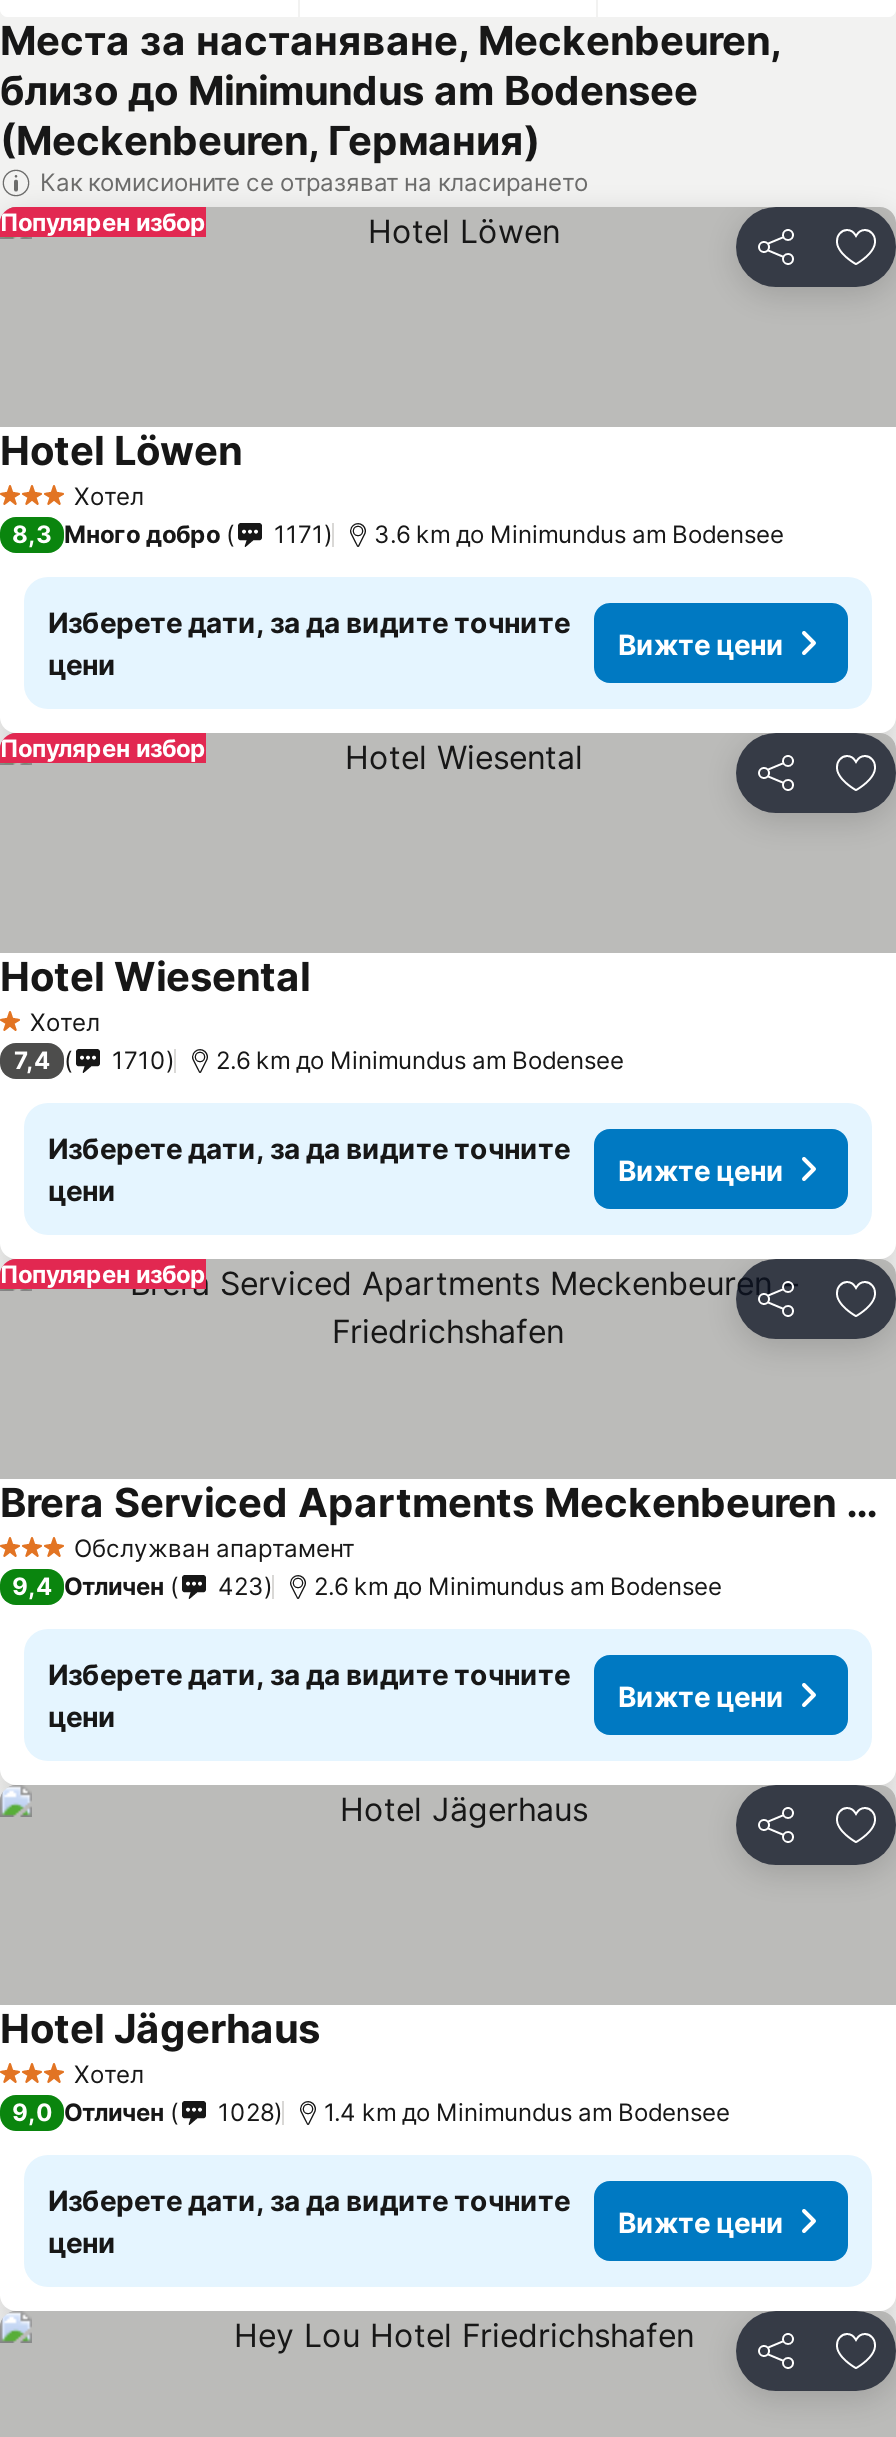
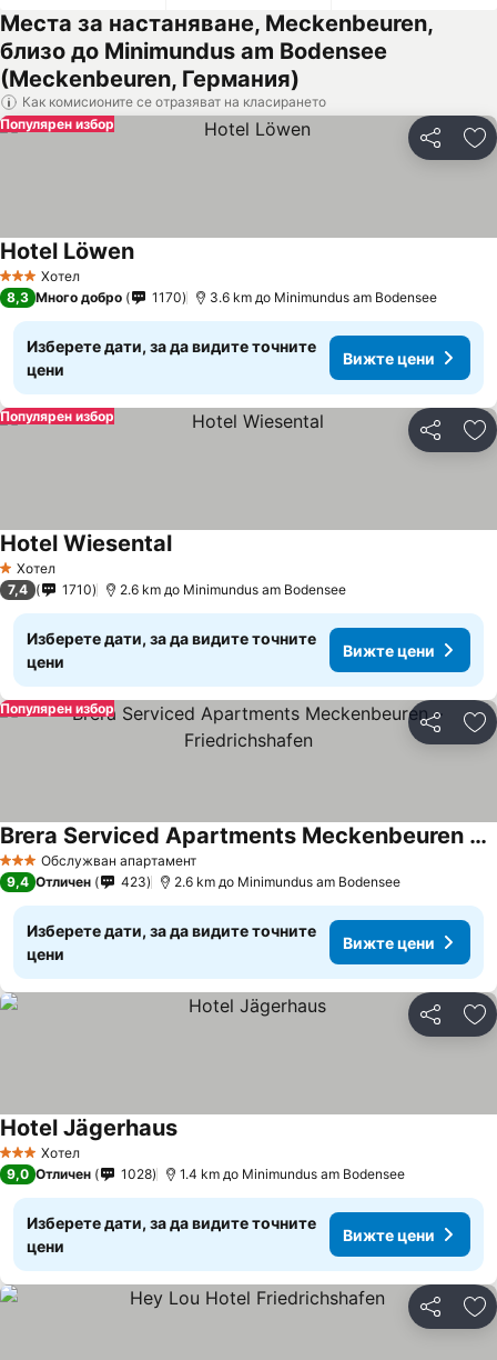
- 1171
+ 1170
